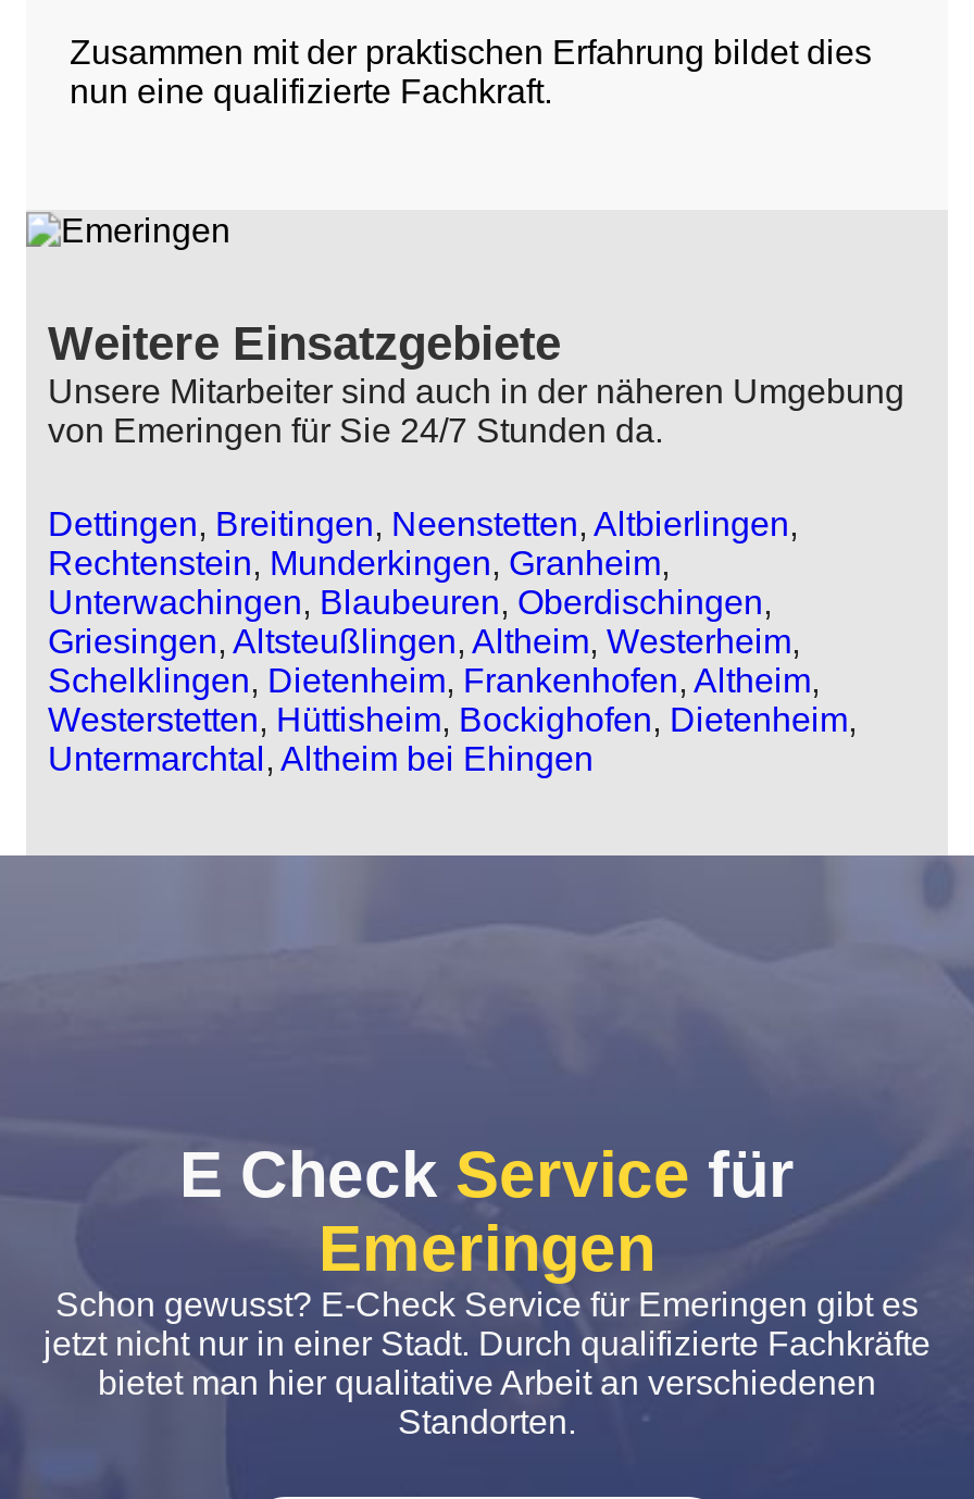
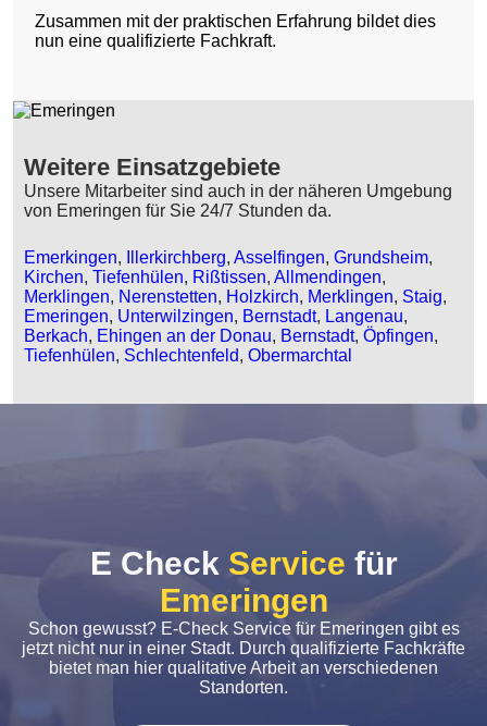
- Dettingen, Breitingen, Neenstetten, Altbierlingen,
- Rechtenstein, Munderkingen, Granheim,
- Unterwachingen, Blaubeuren, Oberdischingen,
- Griesingen, Altsteußlingen, Altheim, Westerheim,
- Schelklingen, Dietenheim, Frankenhofen, Altheim,
- Westerstetten, Hüttisheim, Bockighofen, Dietenheim,
- Untermarchtal, Altheim bei Ehingen
+ Emerkingen, Illerkirchberg, Asselfingen, Grundsheim,
+ Kirchen, Tiefenhülen, Rißtissen, Allmendingen,
+ Merklingen, Nerenstetten, Holzkirch, Merklingen, Staig,
+ Emeringen, Unterwilzingen, Bernstadt, Langenau,
+ Berkach, Ehingen an der Donau, Bernstadt,Öpfingen,
+ Tiefenhülen, Schlechtenfeld, Obermarchtal
